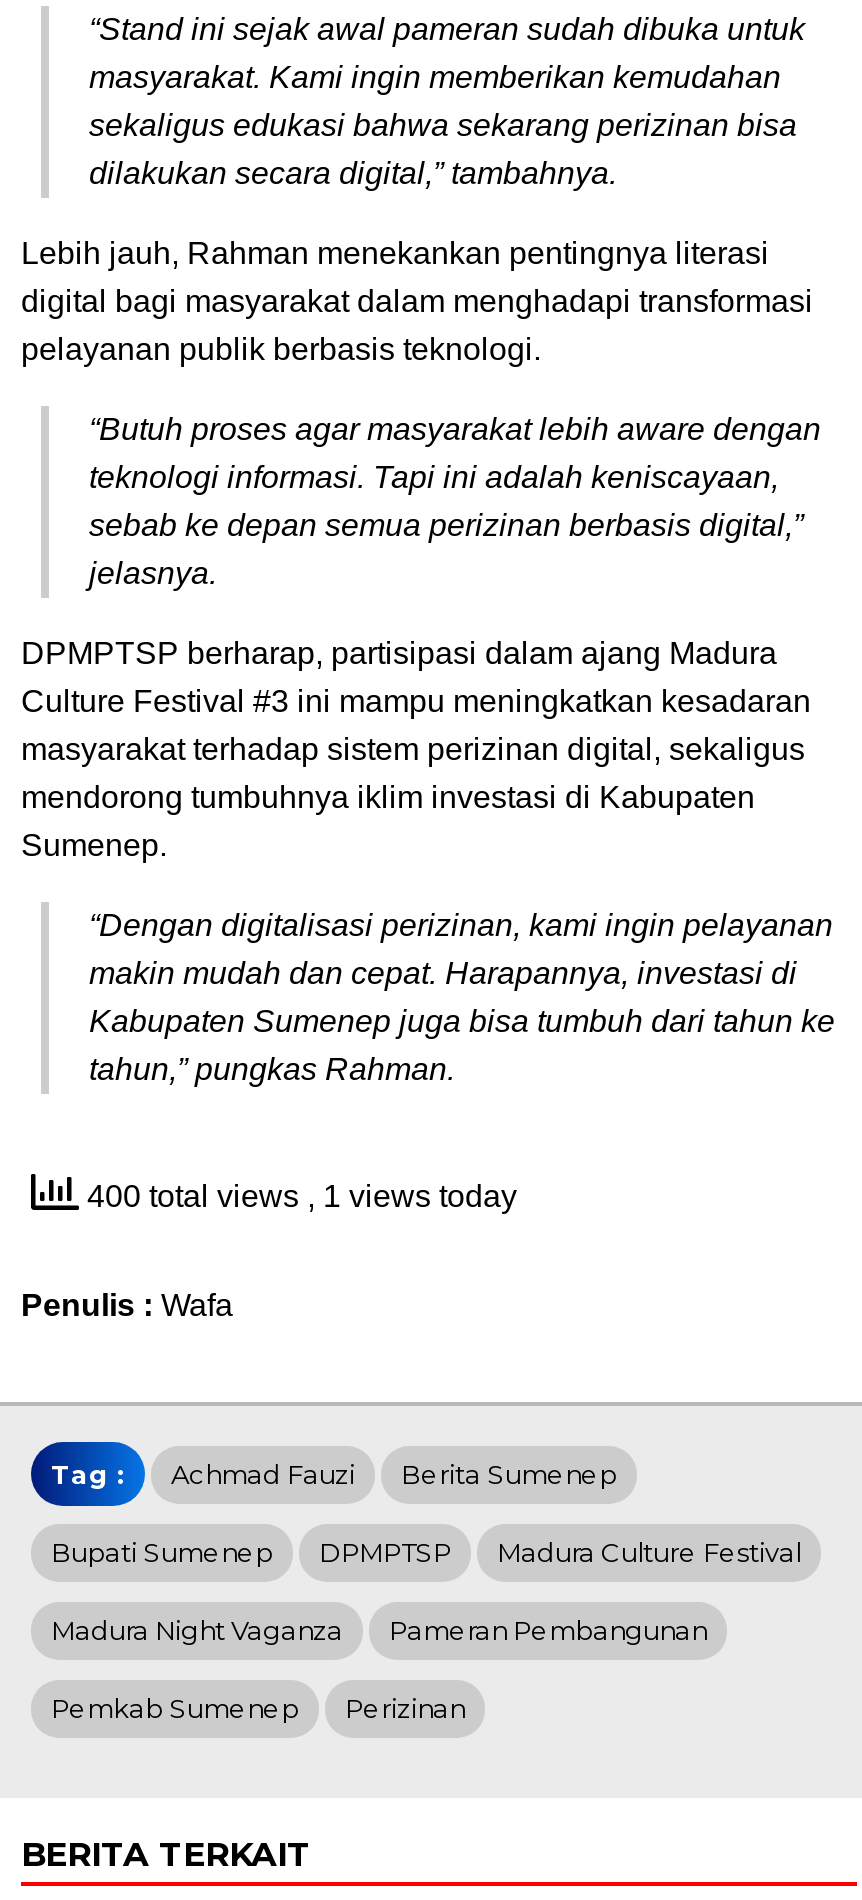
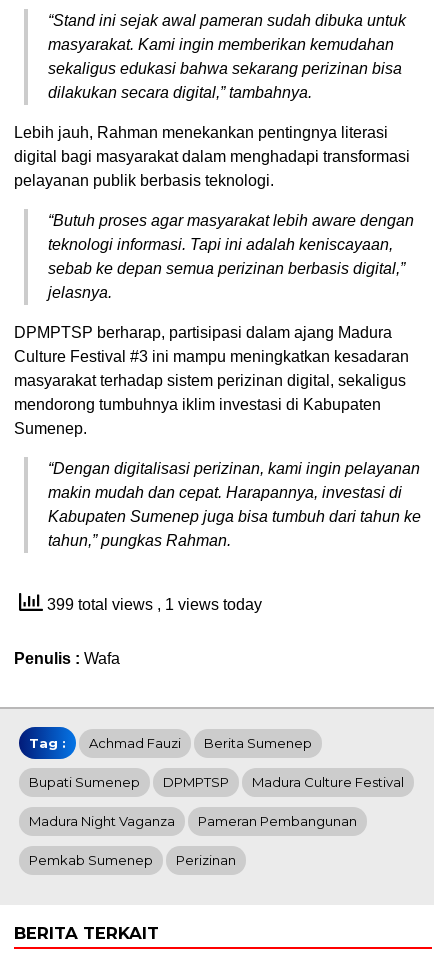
- 400 total views, 1 views today
+ 399 total views, 1 views today
